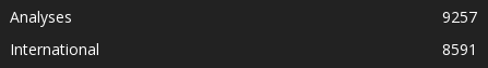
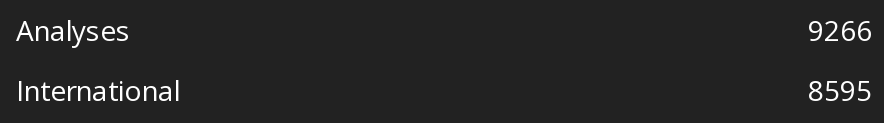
- 9257
+ 9266

- 8591
+ 8595
